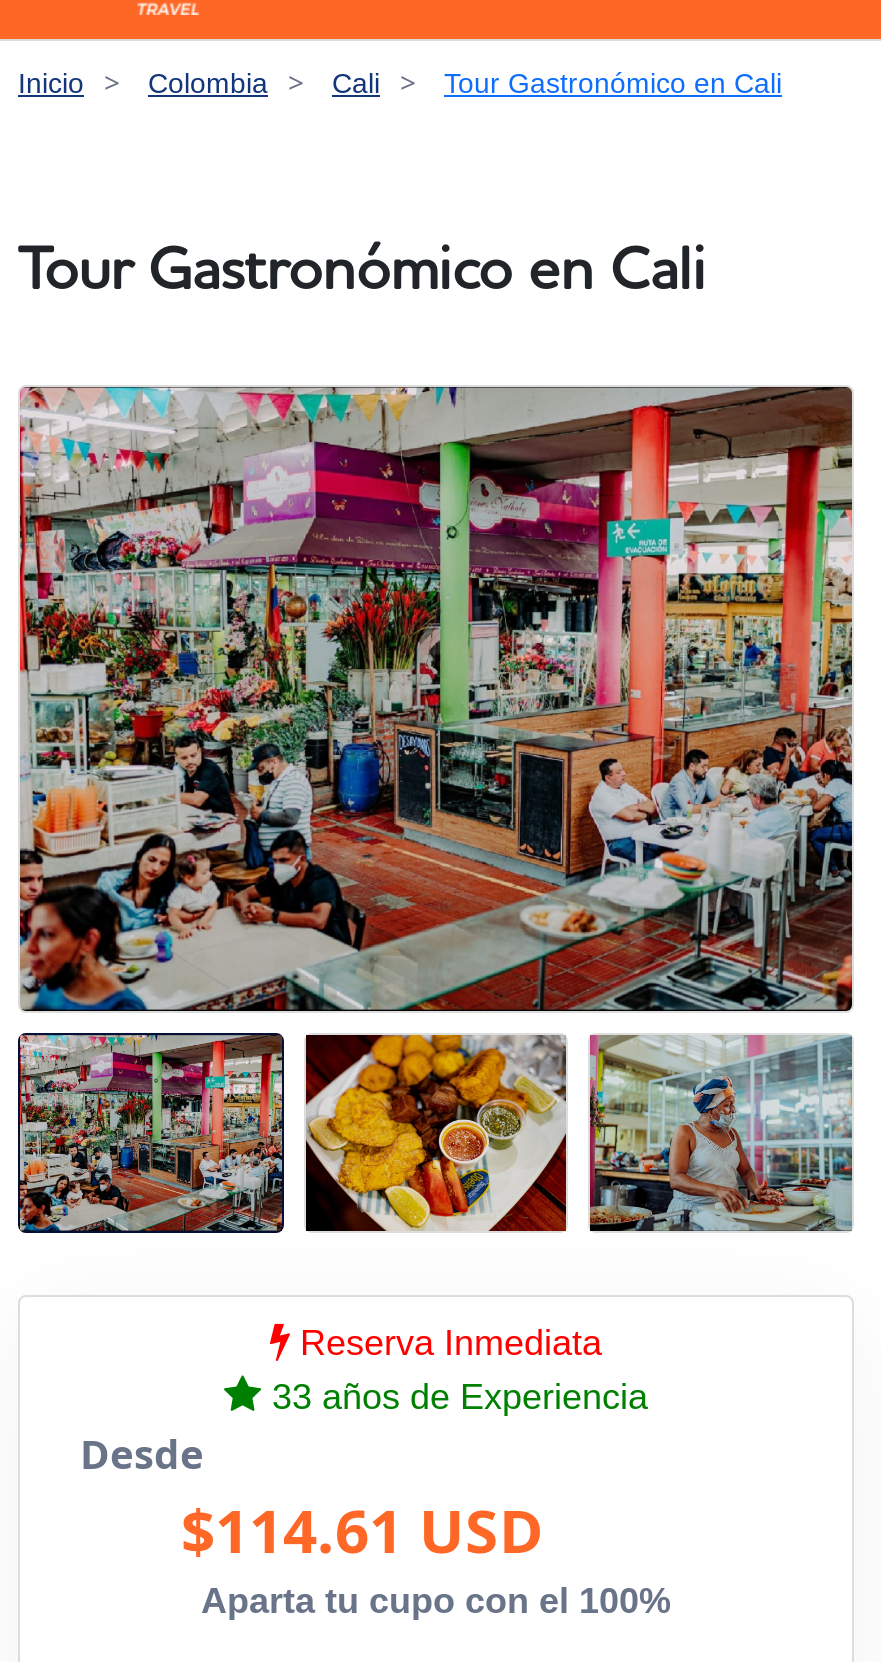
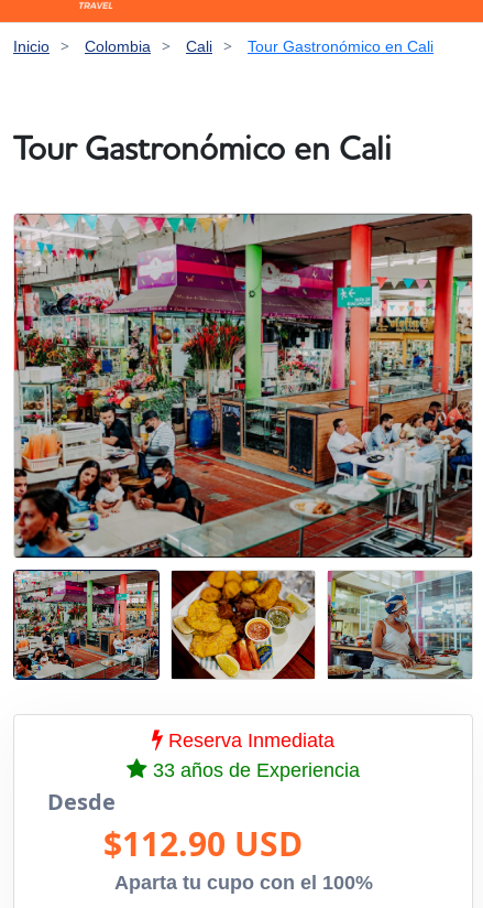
- $114.61 USD
+ $112.90 USD
